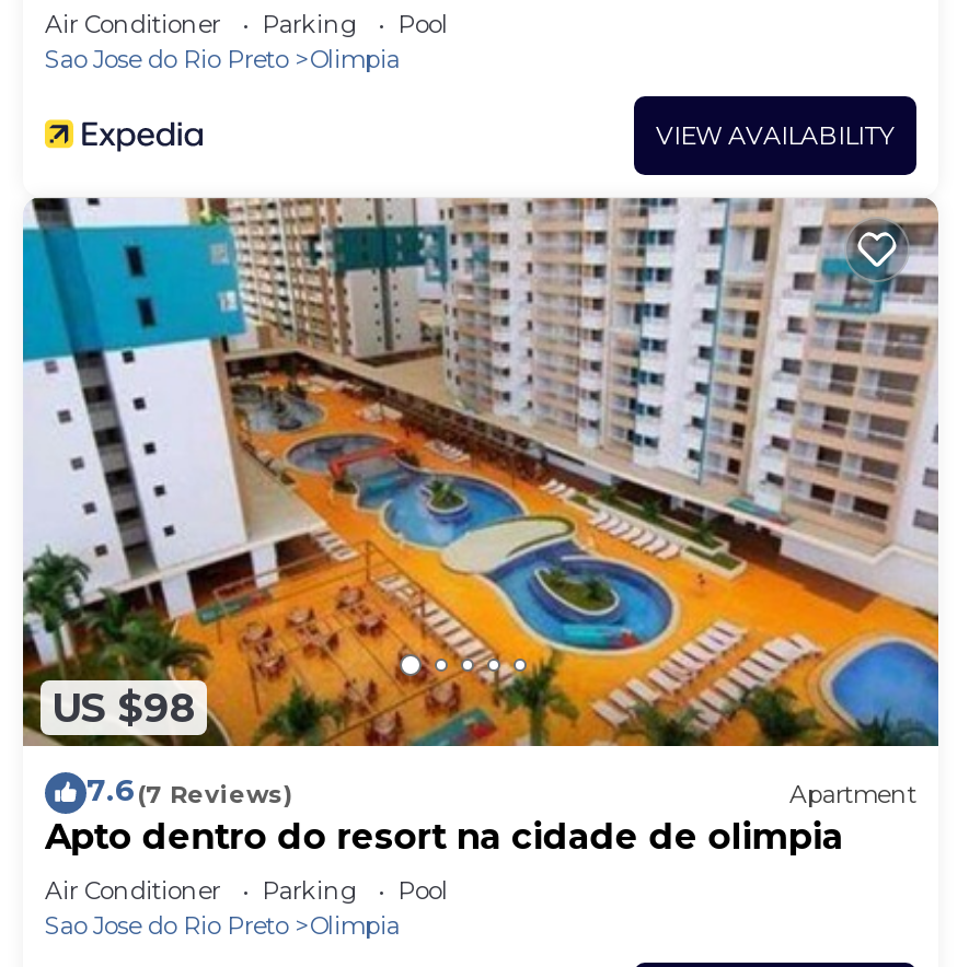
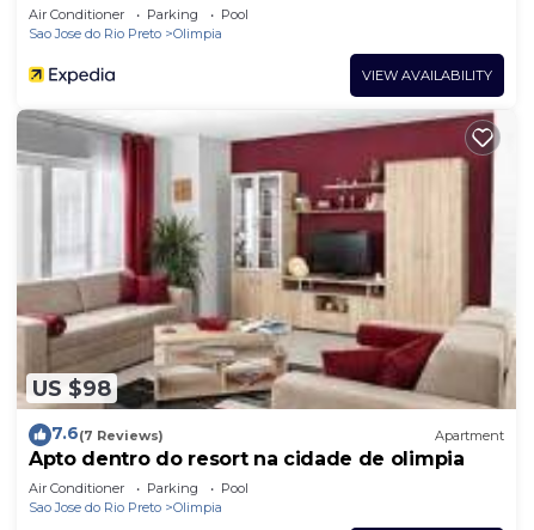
- [image]
+ [image]
